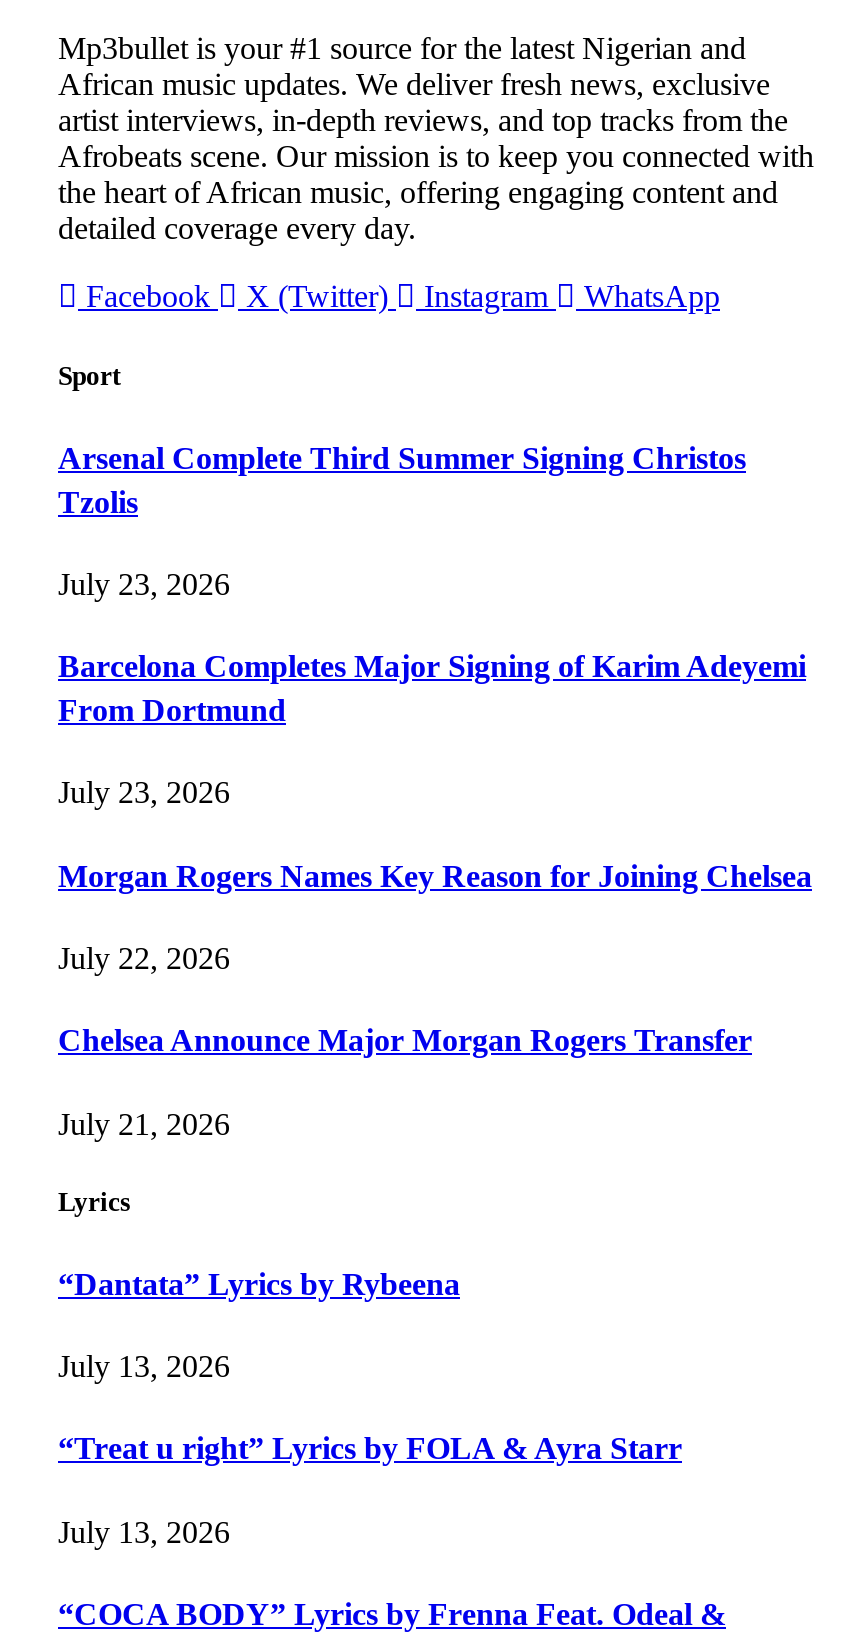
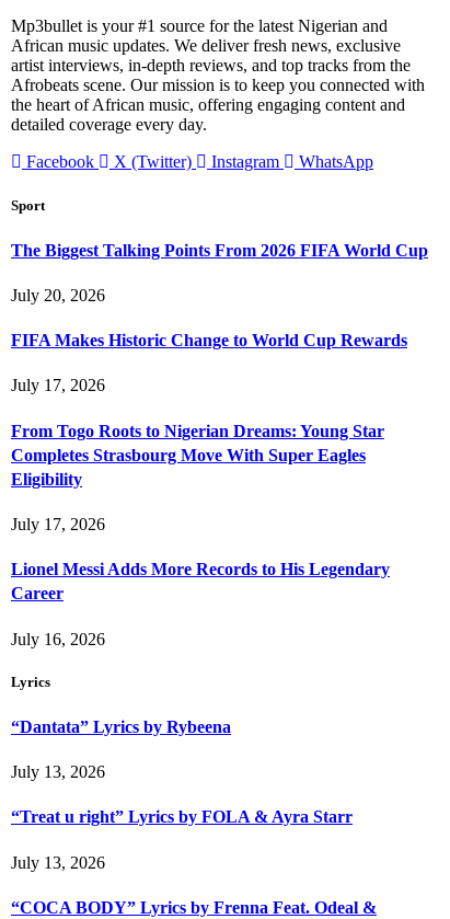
- Arsenal Complete Third Summer Signing Christos
- Tzolis
+ The Biggest Talking Points From 2026 FIFA World Cup

- July 23, 2026
+ July 20, 2026

- Barcelona Completes Major Signing of Karim Adeyemi
- From Dortmund
+ FIFA Makes Historic Change to World Cup Rewards

- July 23, 2026
+ July 17, 2026

- Morgan Rogers Names Key Reason for Joining Chelsea
+ From Togo Roots to Nigerian Dreams: Young Star
+ Completes Strasbourg Move With Super Eagles
+ Eligibility

- July 22, 2026
+ July 17, 2026

- Chelsea Announce Major Morgan Rogers Transfer
+ Lionel Messi Adds More Records to His Legendary
+ Career

- July 21, 2026
+ July 16, 2026
